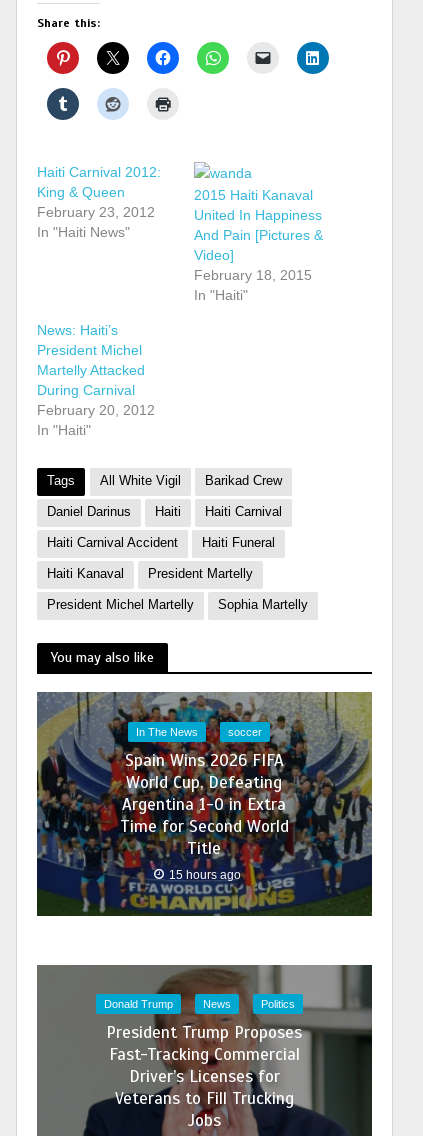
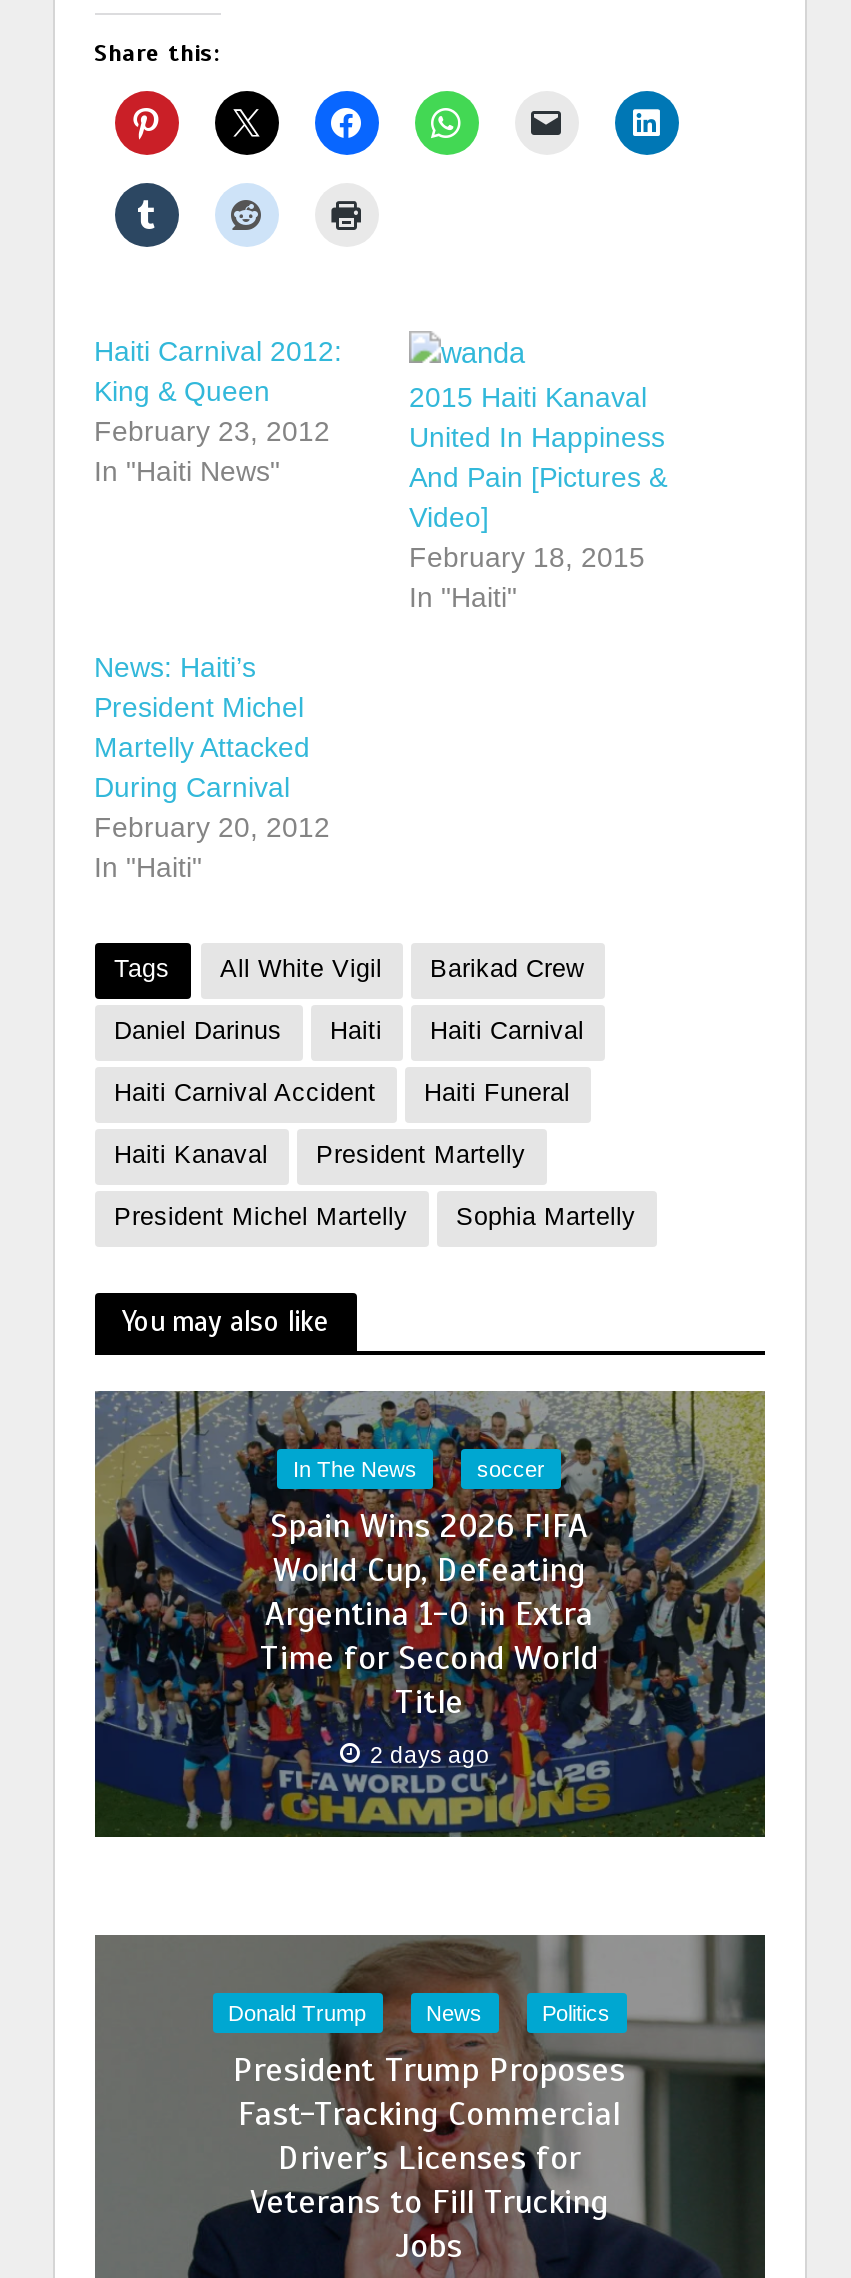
- 15 hours ago
+ 2 days ago
